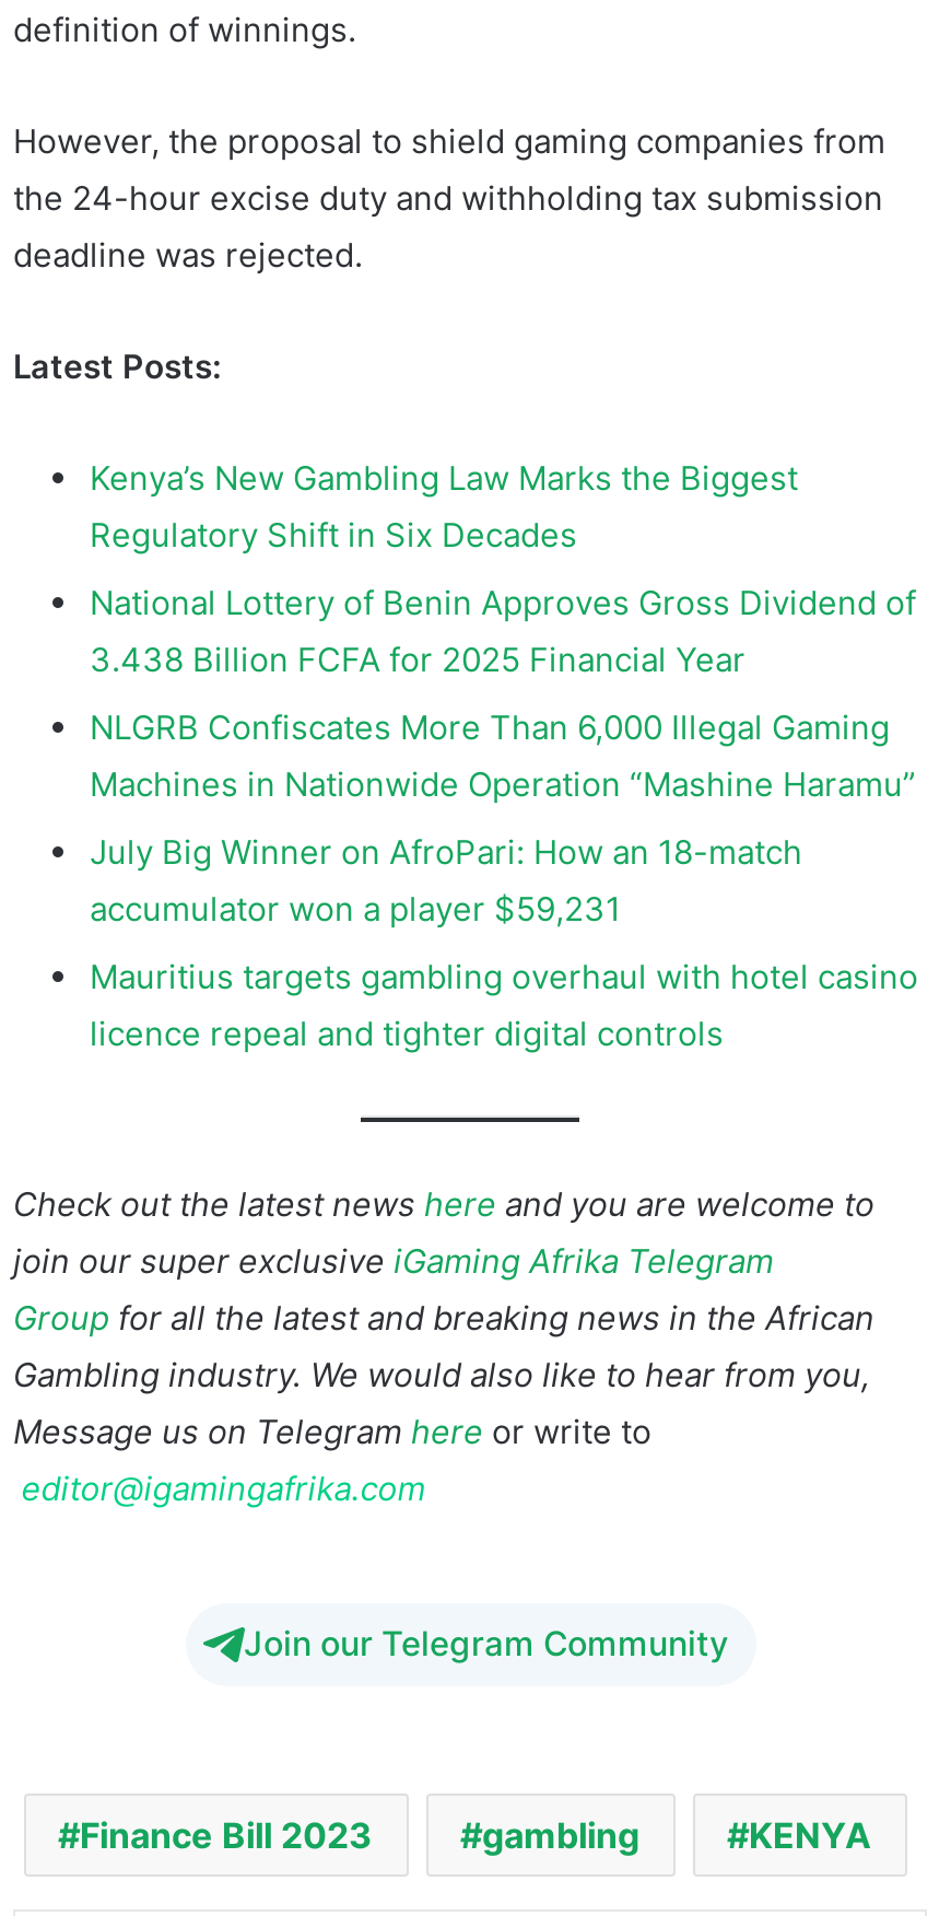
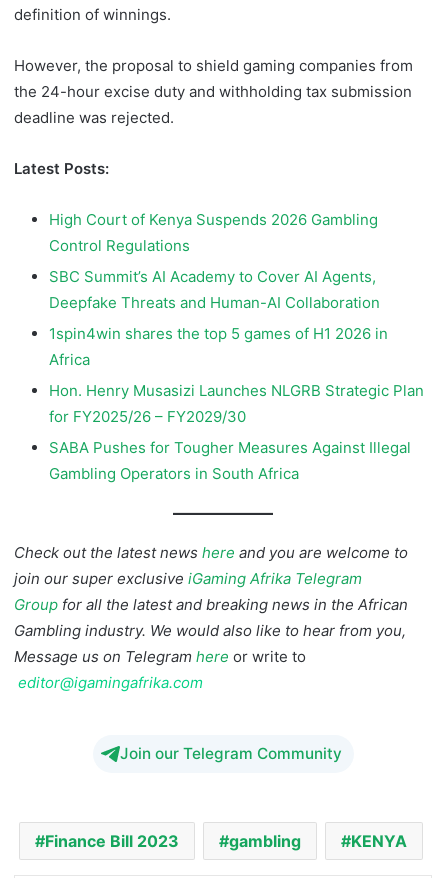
- Kenya’s New Gambling Law Marks the Biggest
- Regulatory Shift in Six Decades
+ High Court of Kenya Suspends 2026 Gambling
+ Control Regulations

- National Lottery of Benin Approves Gross Dividend of
- 3.438 Billion FCFA for 2025 Financial Year
+ SBC Summit’s AI Academy to Cover AI Agents,
+ Deepfake Threats and Human-AI Collaboration

- NLGRB Confiscates More Than 6,000 Illegal Gaming
- Machines in Nationwide Operation “Mashine Haramu”
+ 1spin4win shares the top 5 games of H1 2026 in
+ Africa

- July Big Winner on AfroPari: How an 18-match
- accumulator won a player $59,231
+ Hon. Henry Musasizi Launches NLGRB Strategic Plan
+ for FY2025/26 – FY2029/30

- Mauritius targets gambling overhaul with hotel casino
- licence repeal and tighter digital controls
+ SABA Pushes for Tougher Measures Against Illegal
+ Gambling Operators in South Africa
